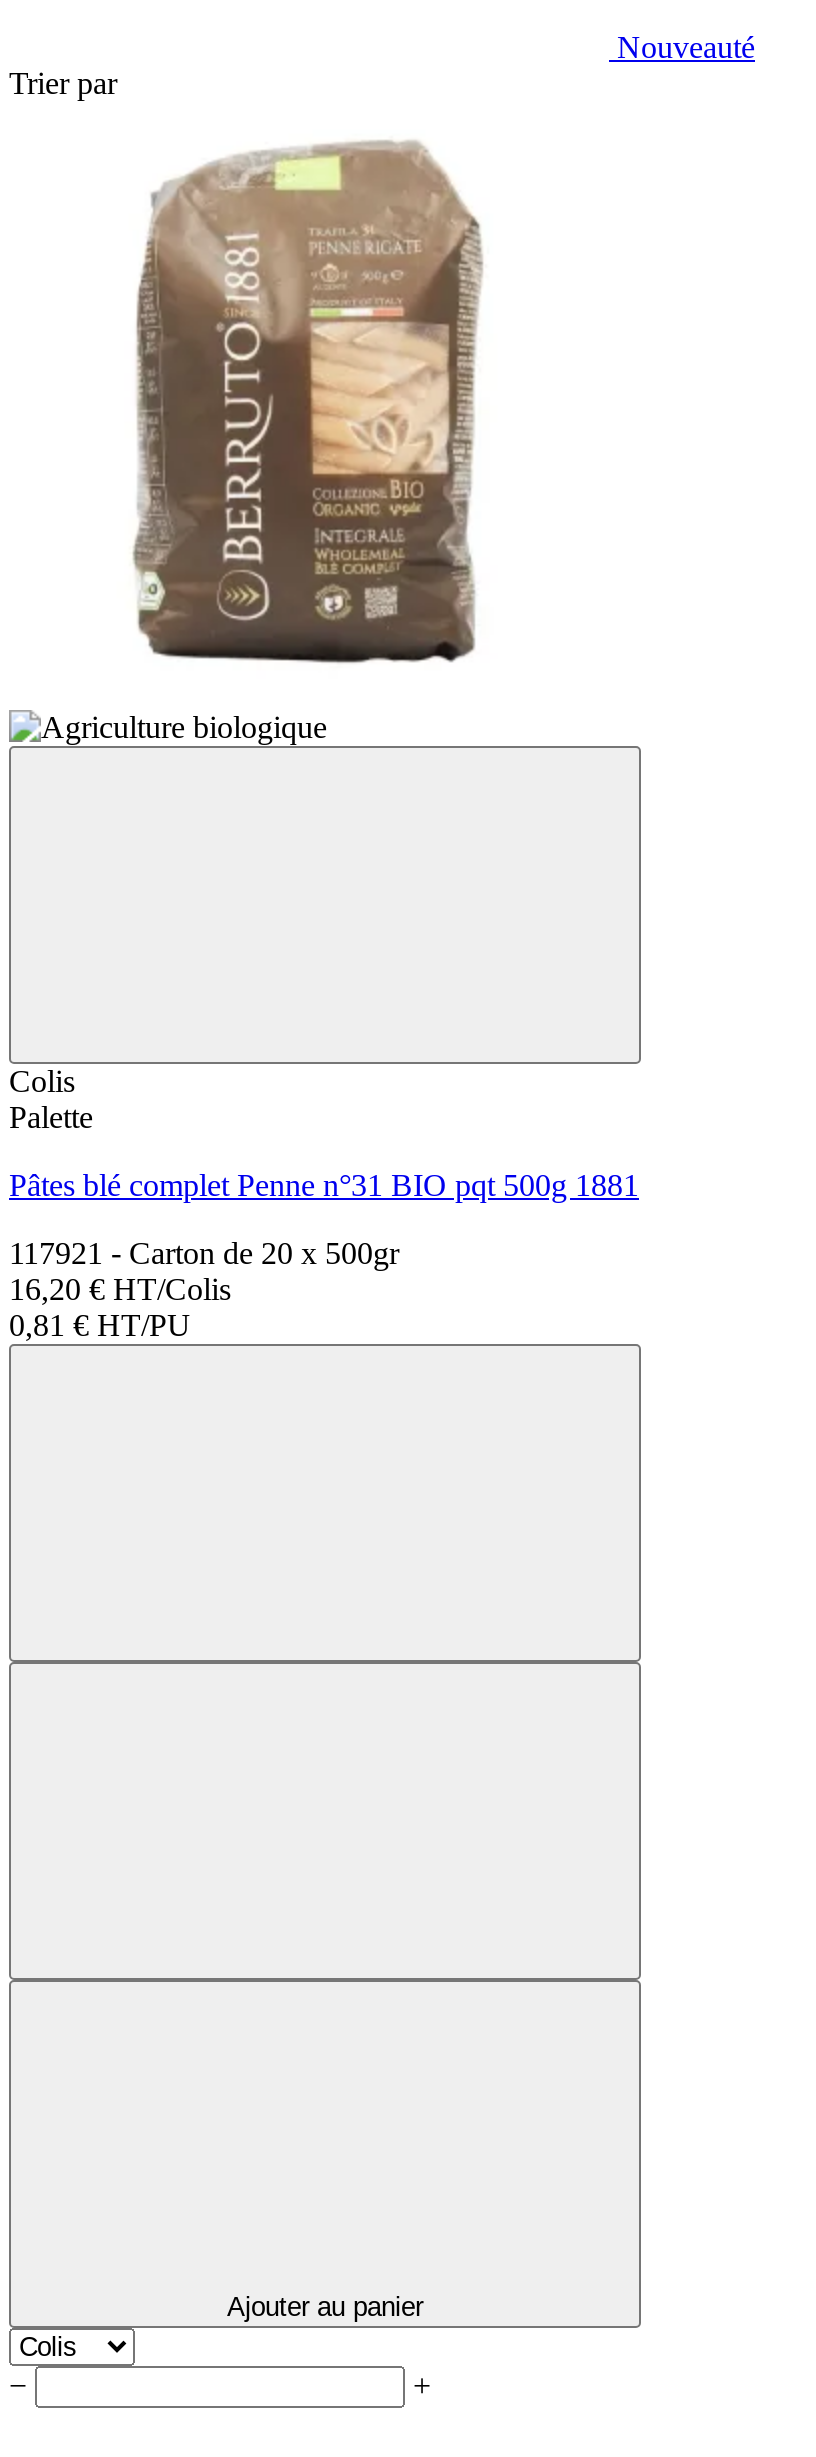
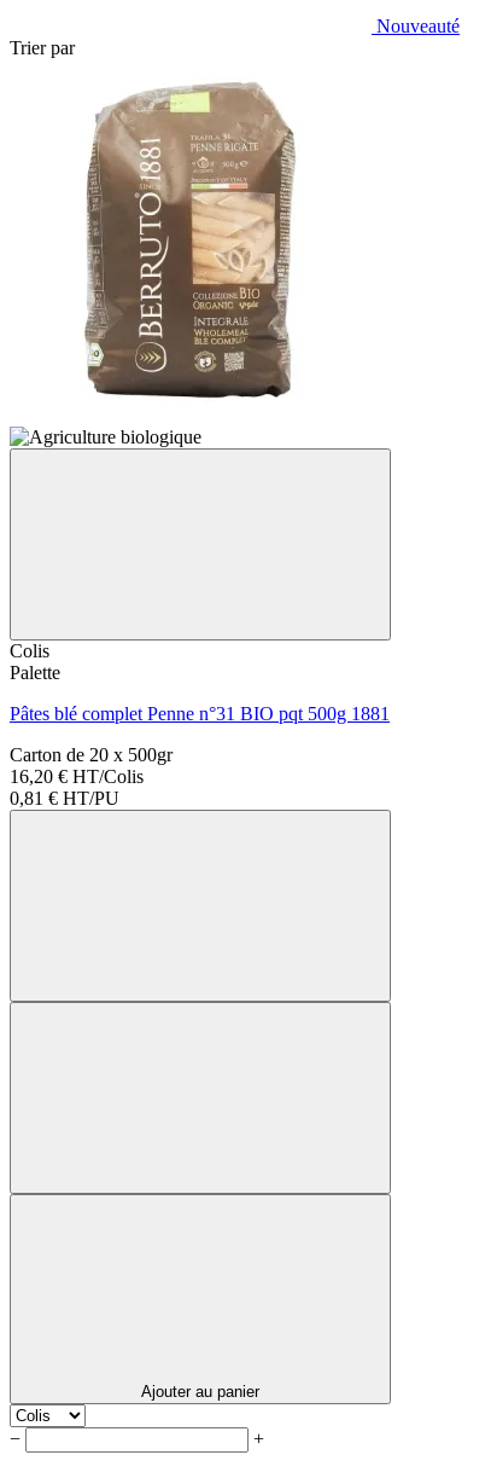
- 117921 - Carton de 20 x 500gr
+ Carton de 20 x 500gr
